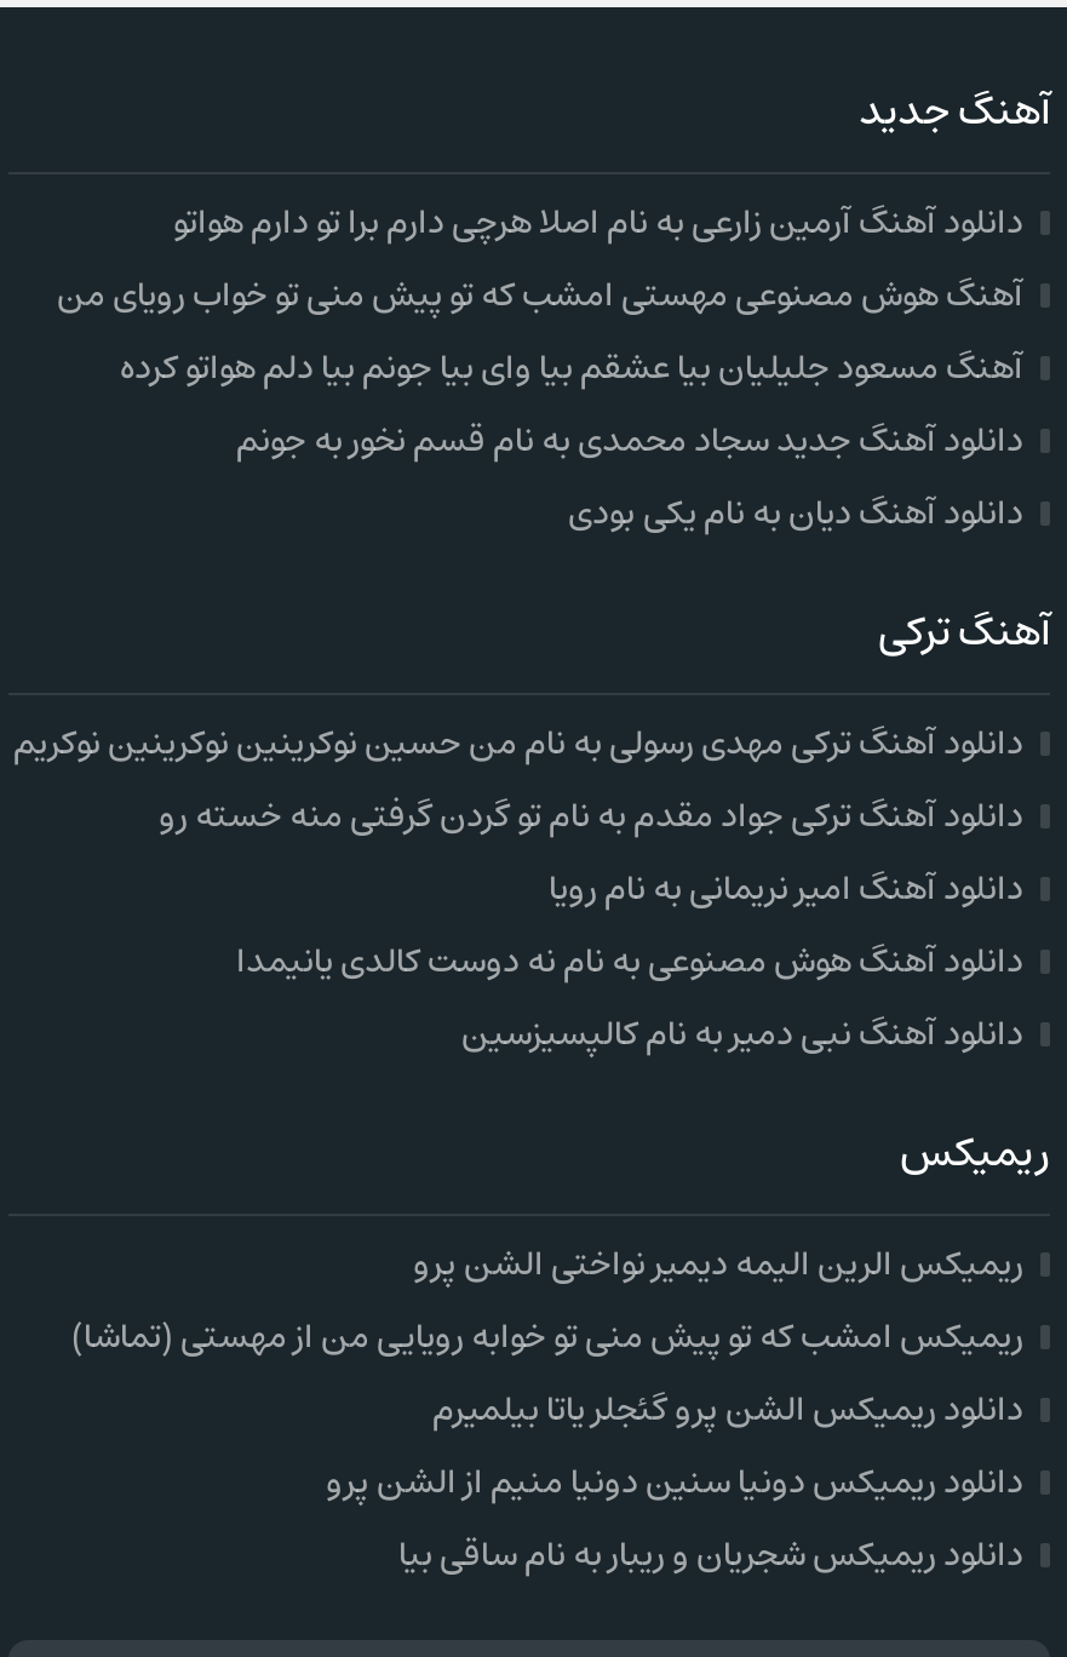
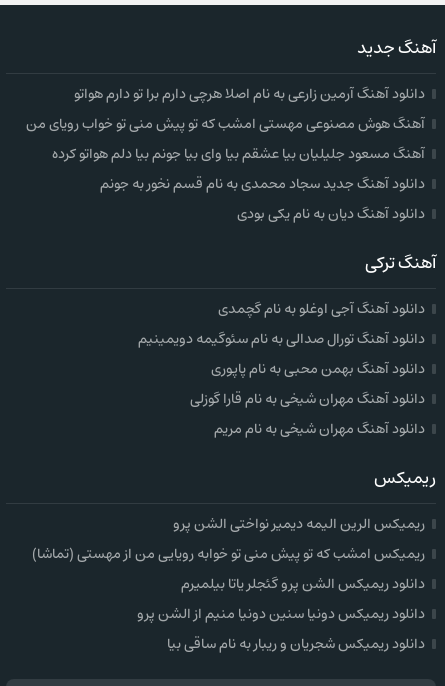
- دانلود آهنگ ترکی مهدی رسولی به نام من حسین نوکرینین نوکرینین نوکریم
- دانلود آهنگ ترکی جواد مقدم به نام تو گردن گرفتی منه خسته رو
- دانلود آهنگ امیر نریمانی به نام رویا
- دانلود آهنگ هوش مصنوعی به نام نه دوست کالدی یانیمدا
- دانلود آهنگ نبی دمیر به نام کالپسیزسین
+ دانلود آهنگ آجی اوغلو به نام گچمدی
+ دانلود آهنگ تورال صدالی به نام سئوگیمه دویمینیم
+ دانلود آهنگ بهمن محبی به نام پاپوری
+ دانلود آهنگ مهران شیخی به نام قارا گوزلی
+ دانلود آهنگ مهران شیخی به نام مریم
